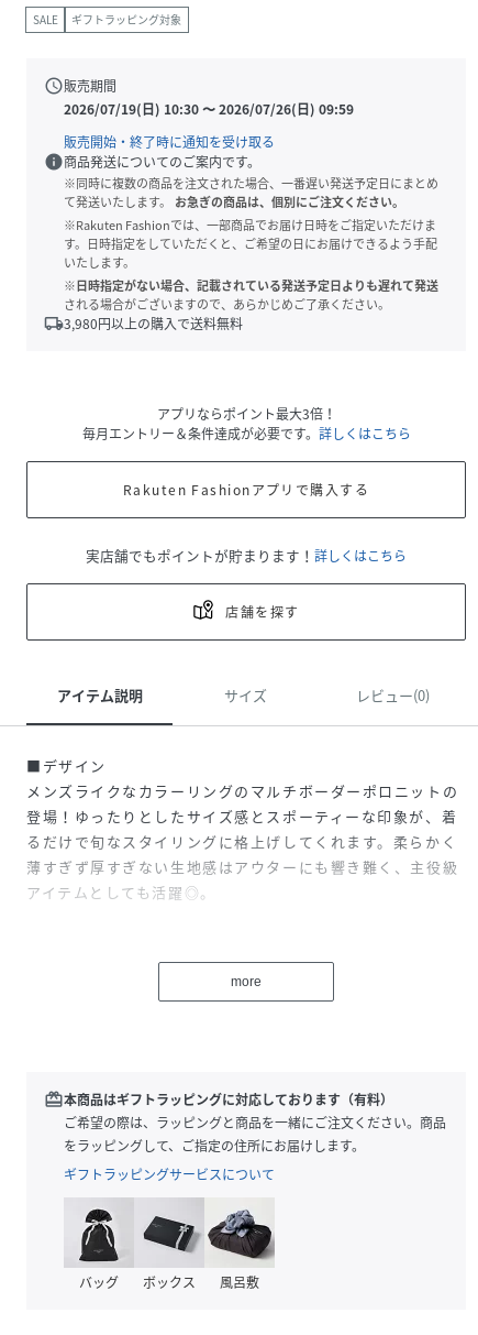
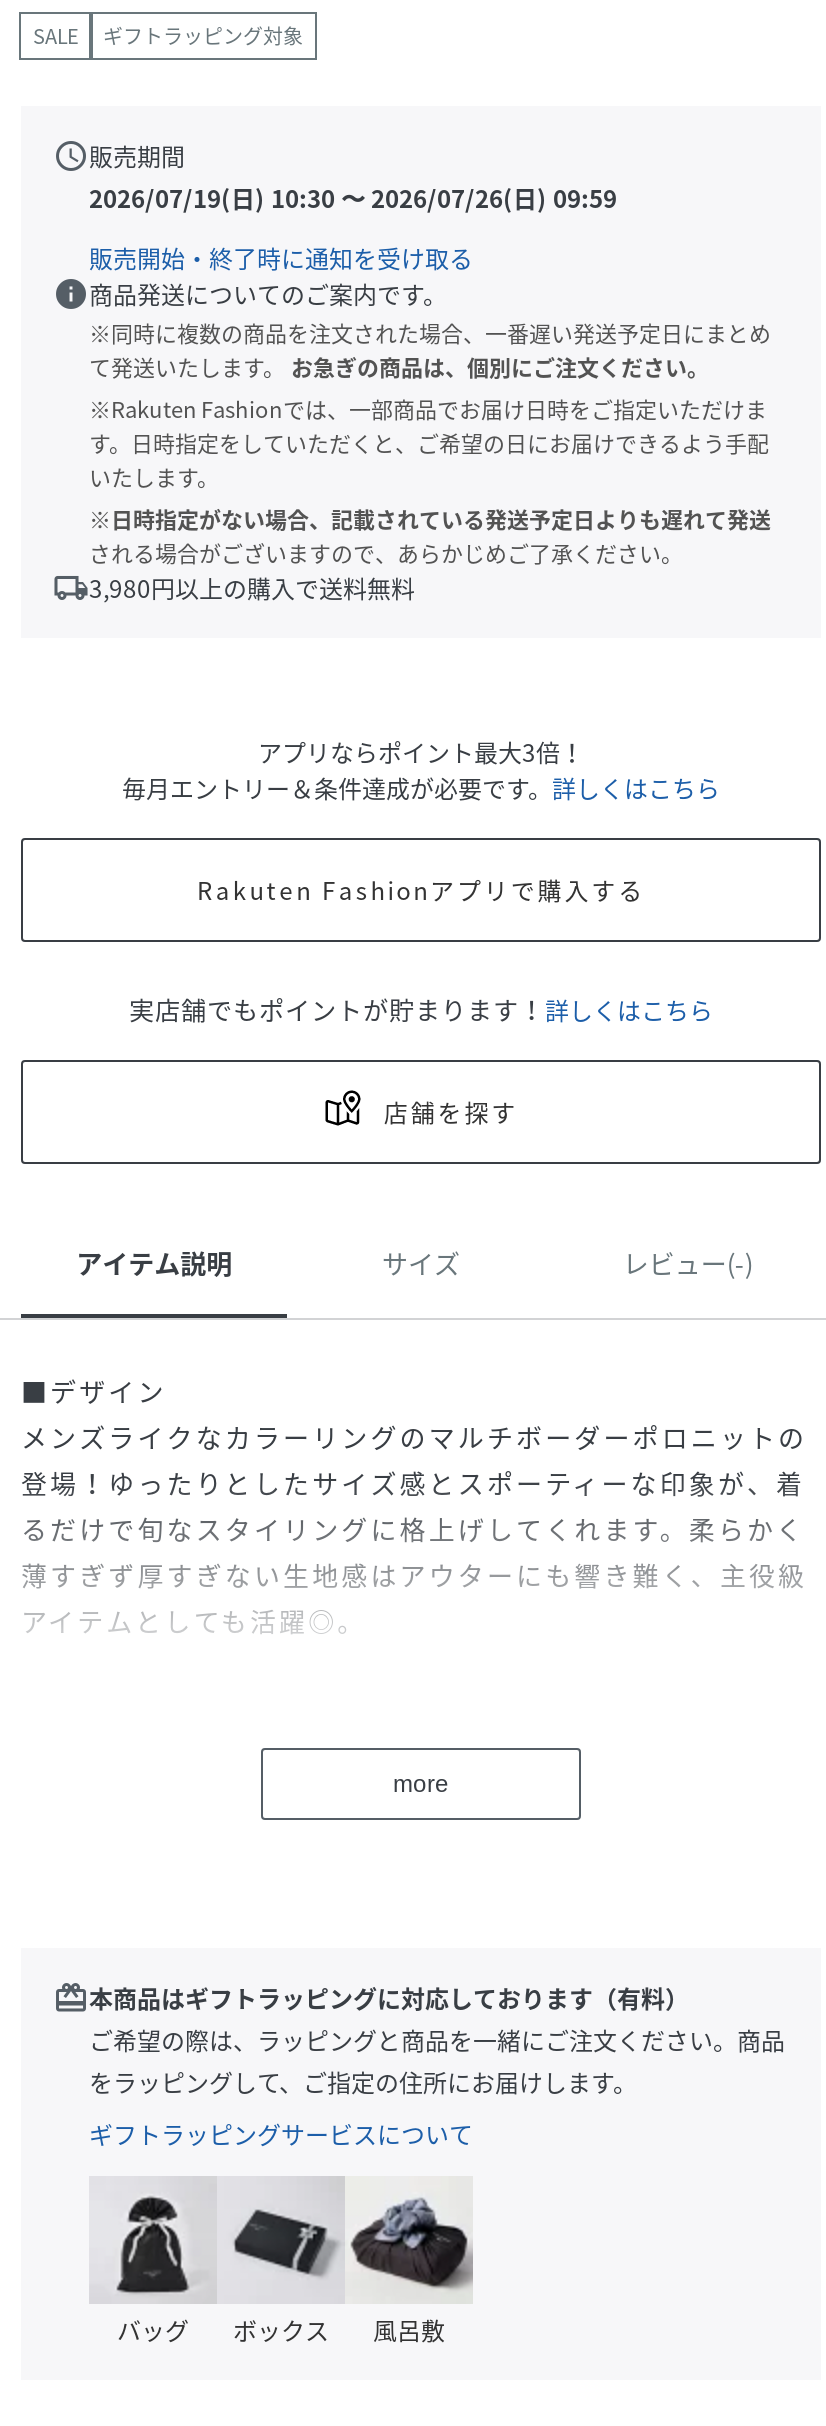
- レビュー(0)
+ レビュー(-)
